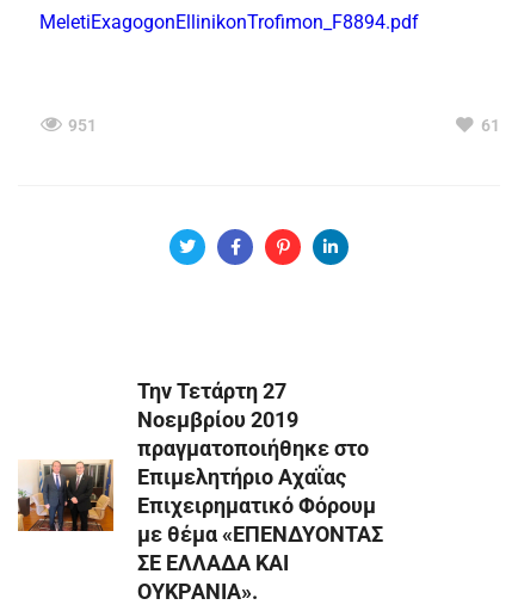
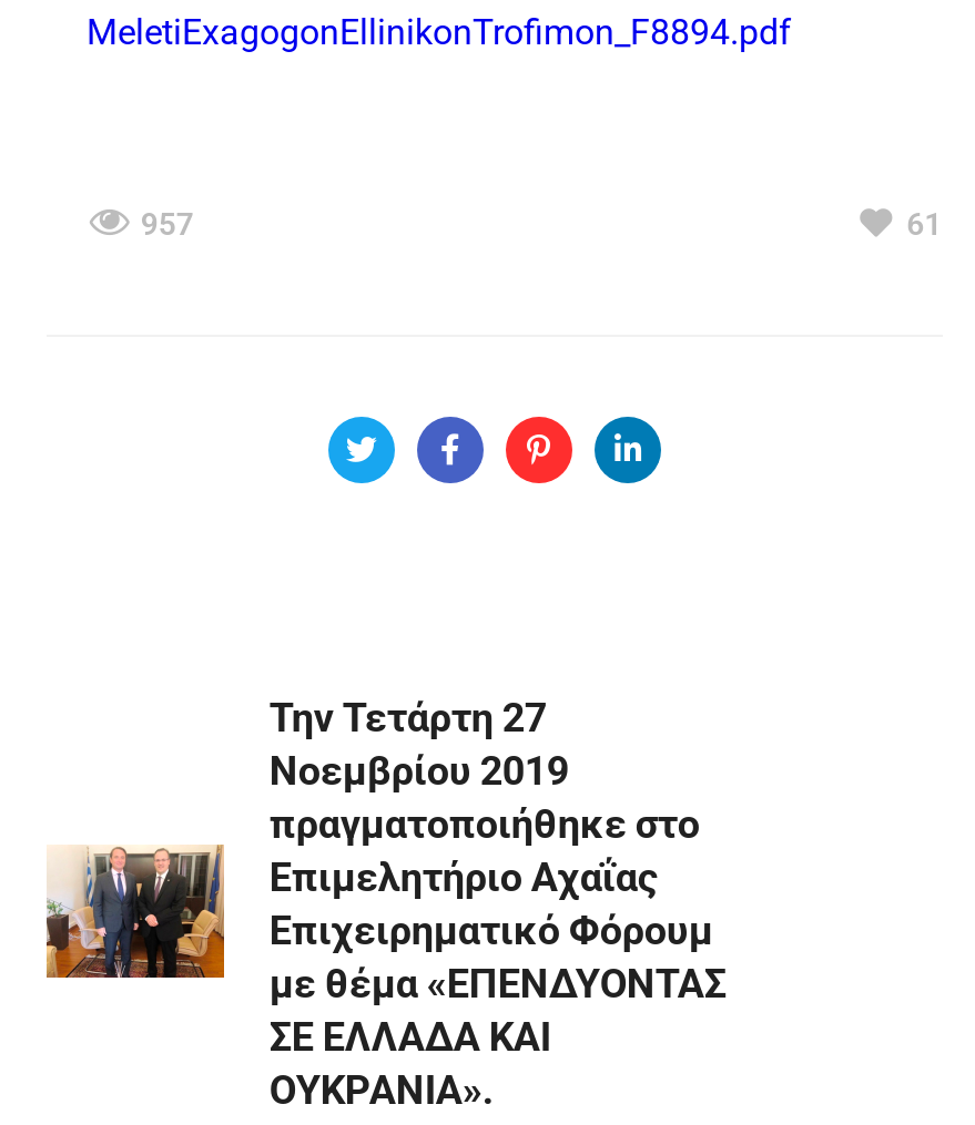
- 951
+ 957
